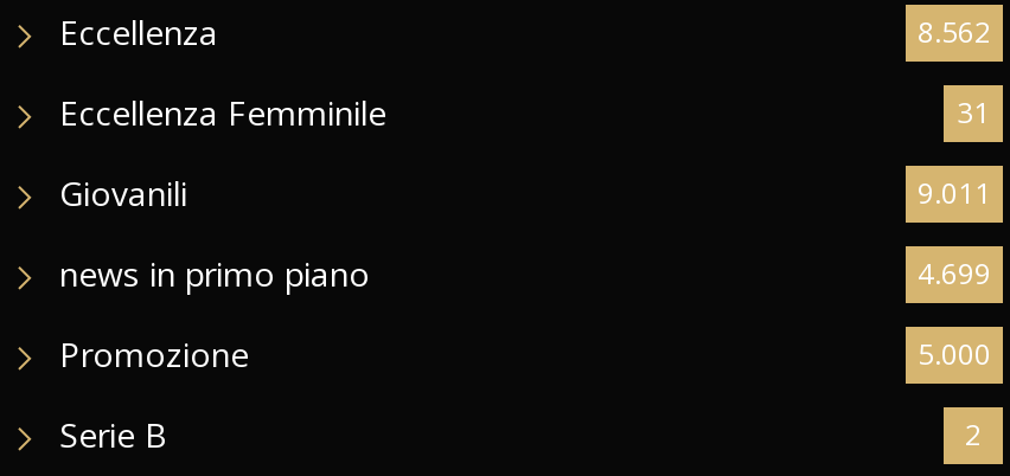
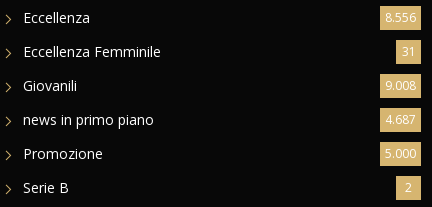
- 8.562
+ 8.556

- 9.011
+ 9.008

- 4.699
+ 4.687
